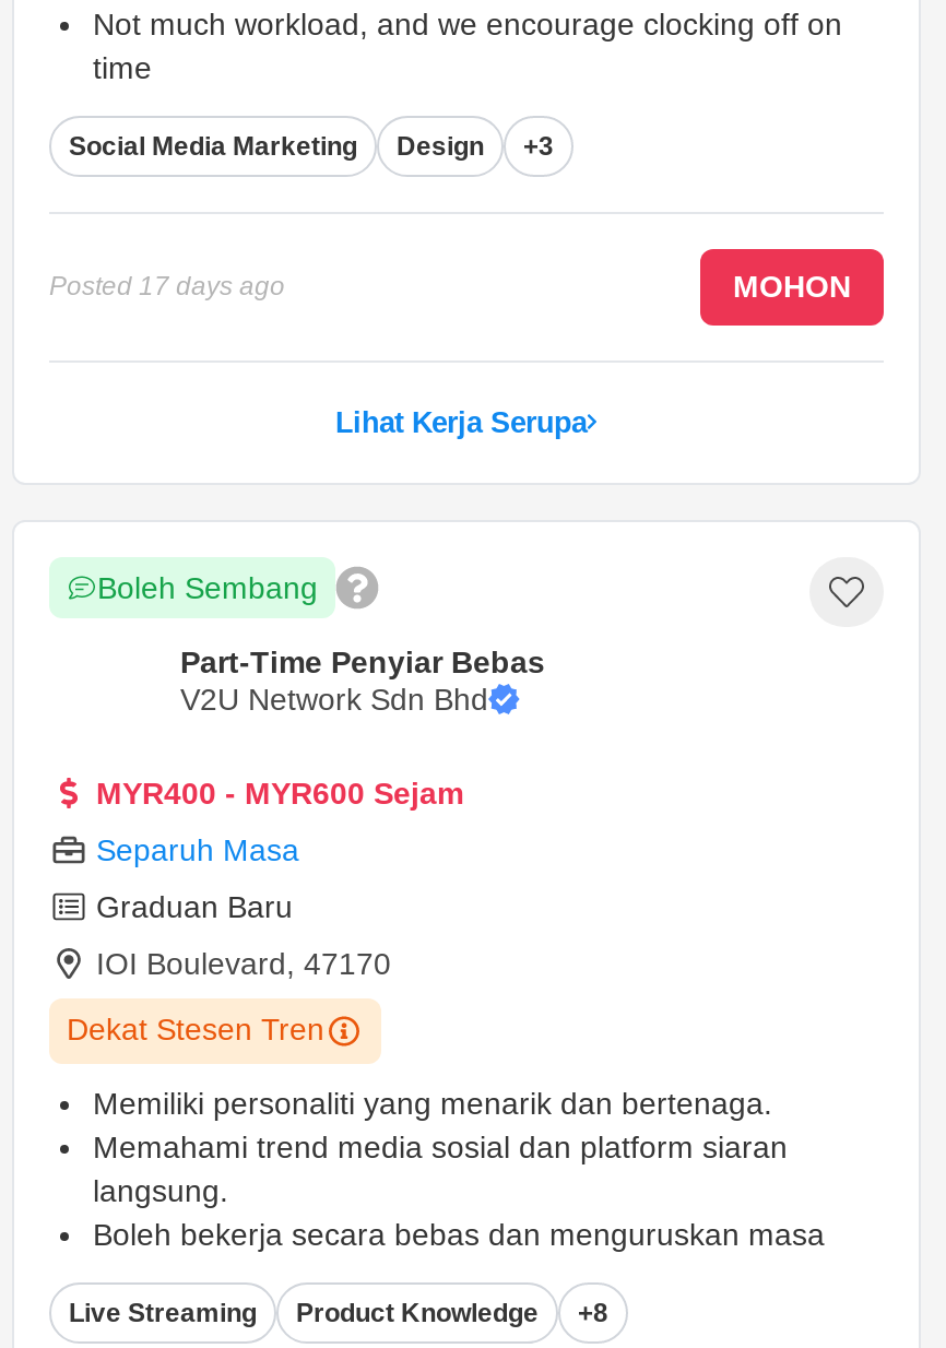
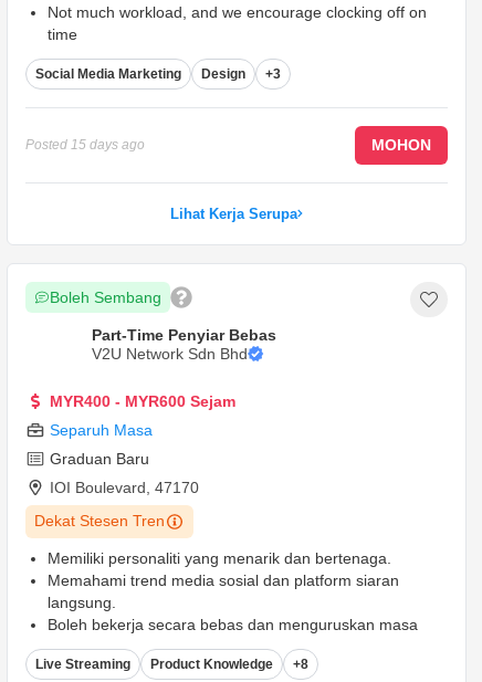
- Posted 17 days ago
+ Posted 15 days ago
